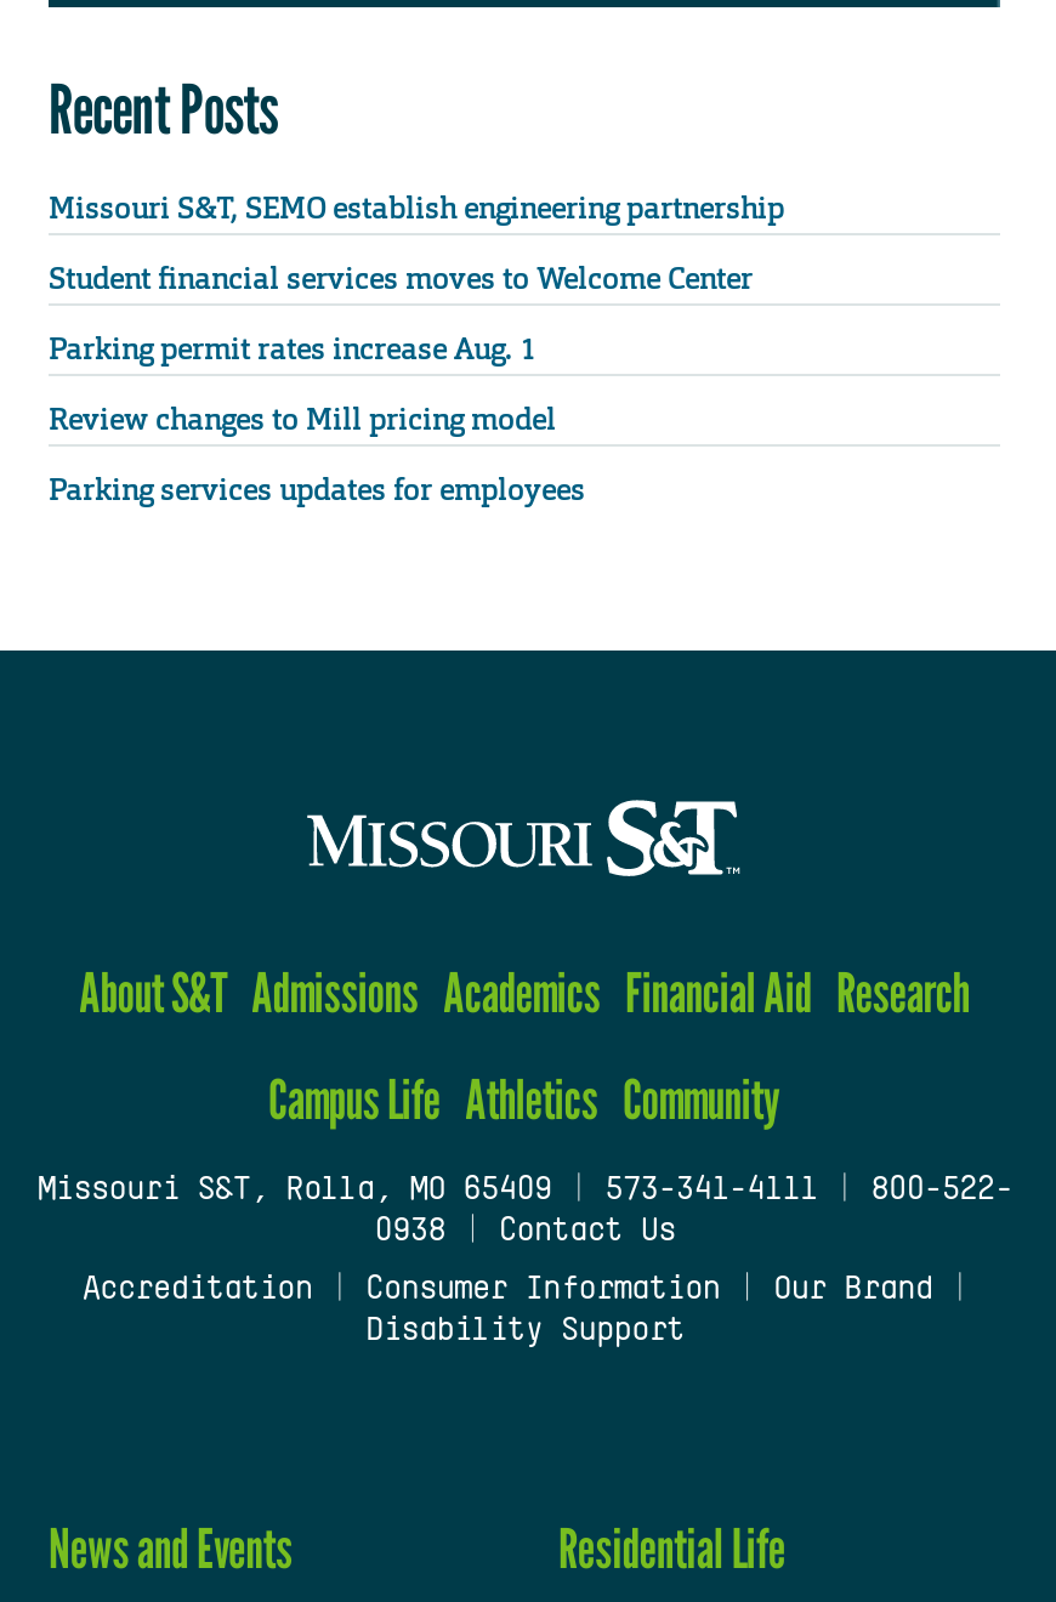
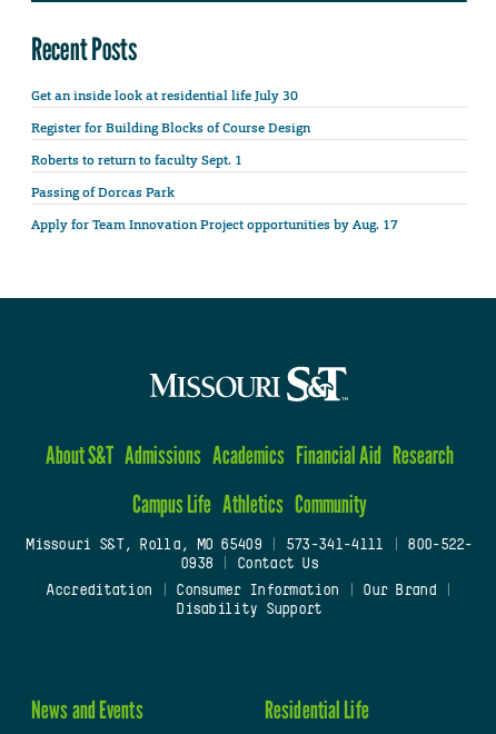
- Missouri S&T, SEMO establish engineering partnership
+ Get an inside look at residential life July 30

- Student financial services moves to Welcome Center
+ Register for Building Blocks of Course Design

- Parking permit rates increase Aug. 1
+ Roberts to return to faculty Sept. 1

- Review changes to Mill pricing model
+ Passing of Dorcas Park

- Parking services updates for employees
+ Apply for Team Innovation Project opportunities by Aug. 17
